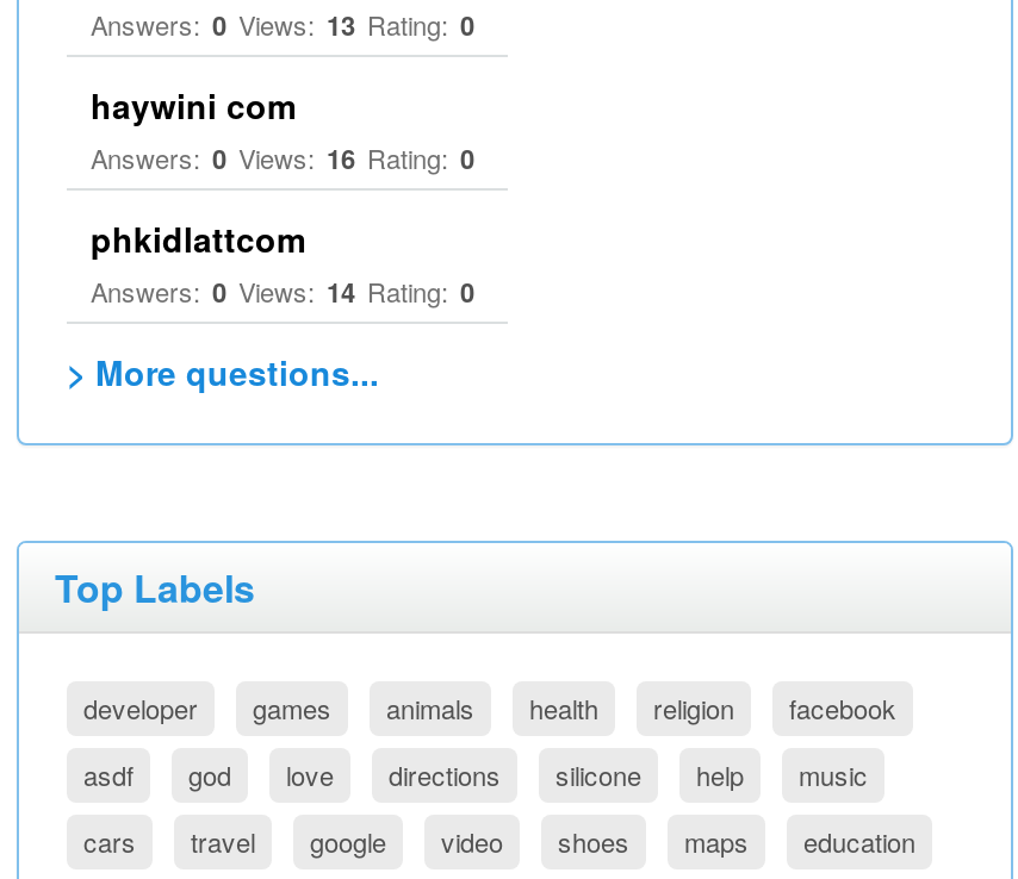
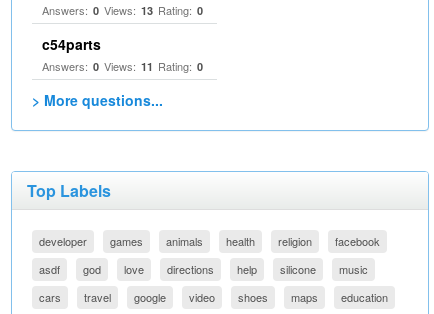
- haywini com
- Answers: 0 Views: 16 Rating: 0
- phkidlattcom
- Answers: 0 Views: 14 Rating: 0
+ c54parts
+ Answers: 0 Views: 11 Rating: 0

moved up: silicone
